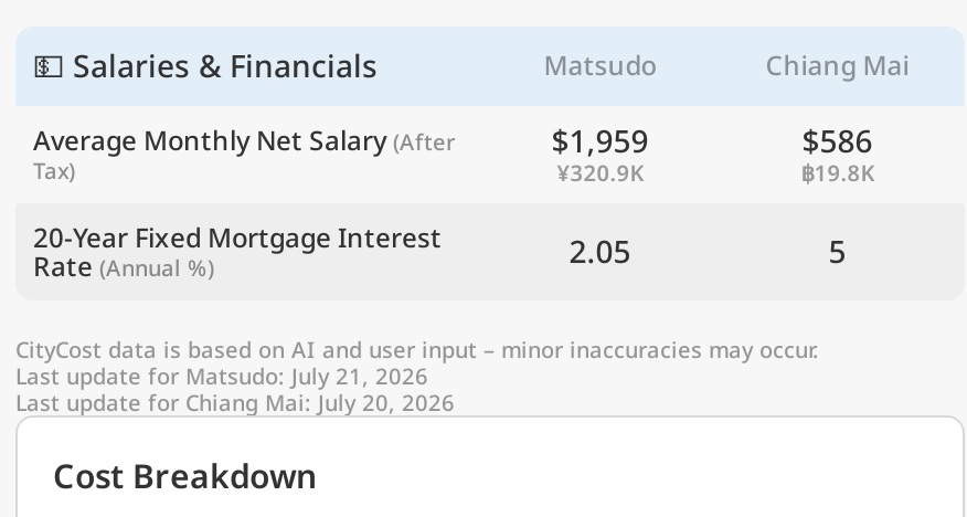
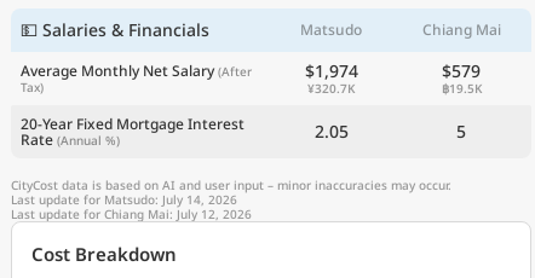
- $1,959
- ¥320.9K
+ $1,974
+ ¥320.7K

- $586
- ฿19.8K
+ $579
+ ฿19.5K

- Last update for Matsudo: July 21, 2026
+ Last update for Matsudo: July 14, 2026

- Last update for Chiang Mai: July 20, 2026
+ Last update for Chiang Mai: July 12, 2026
